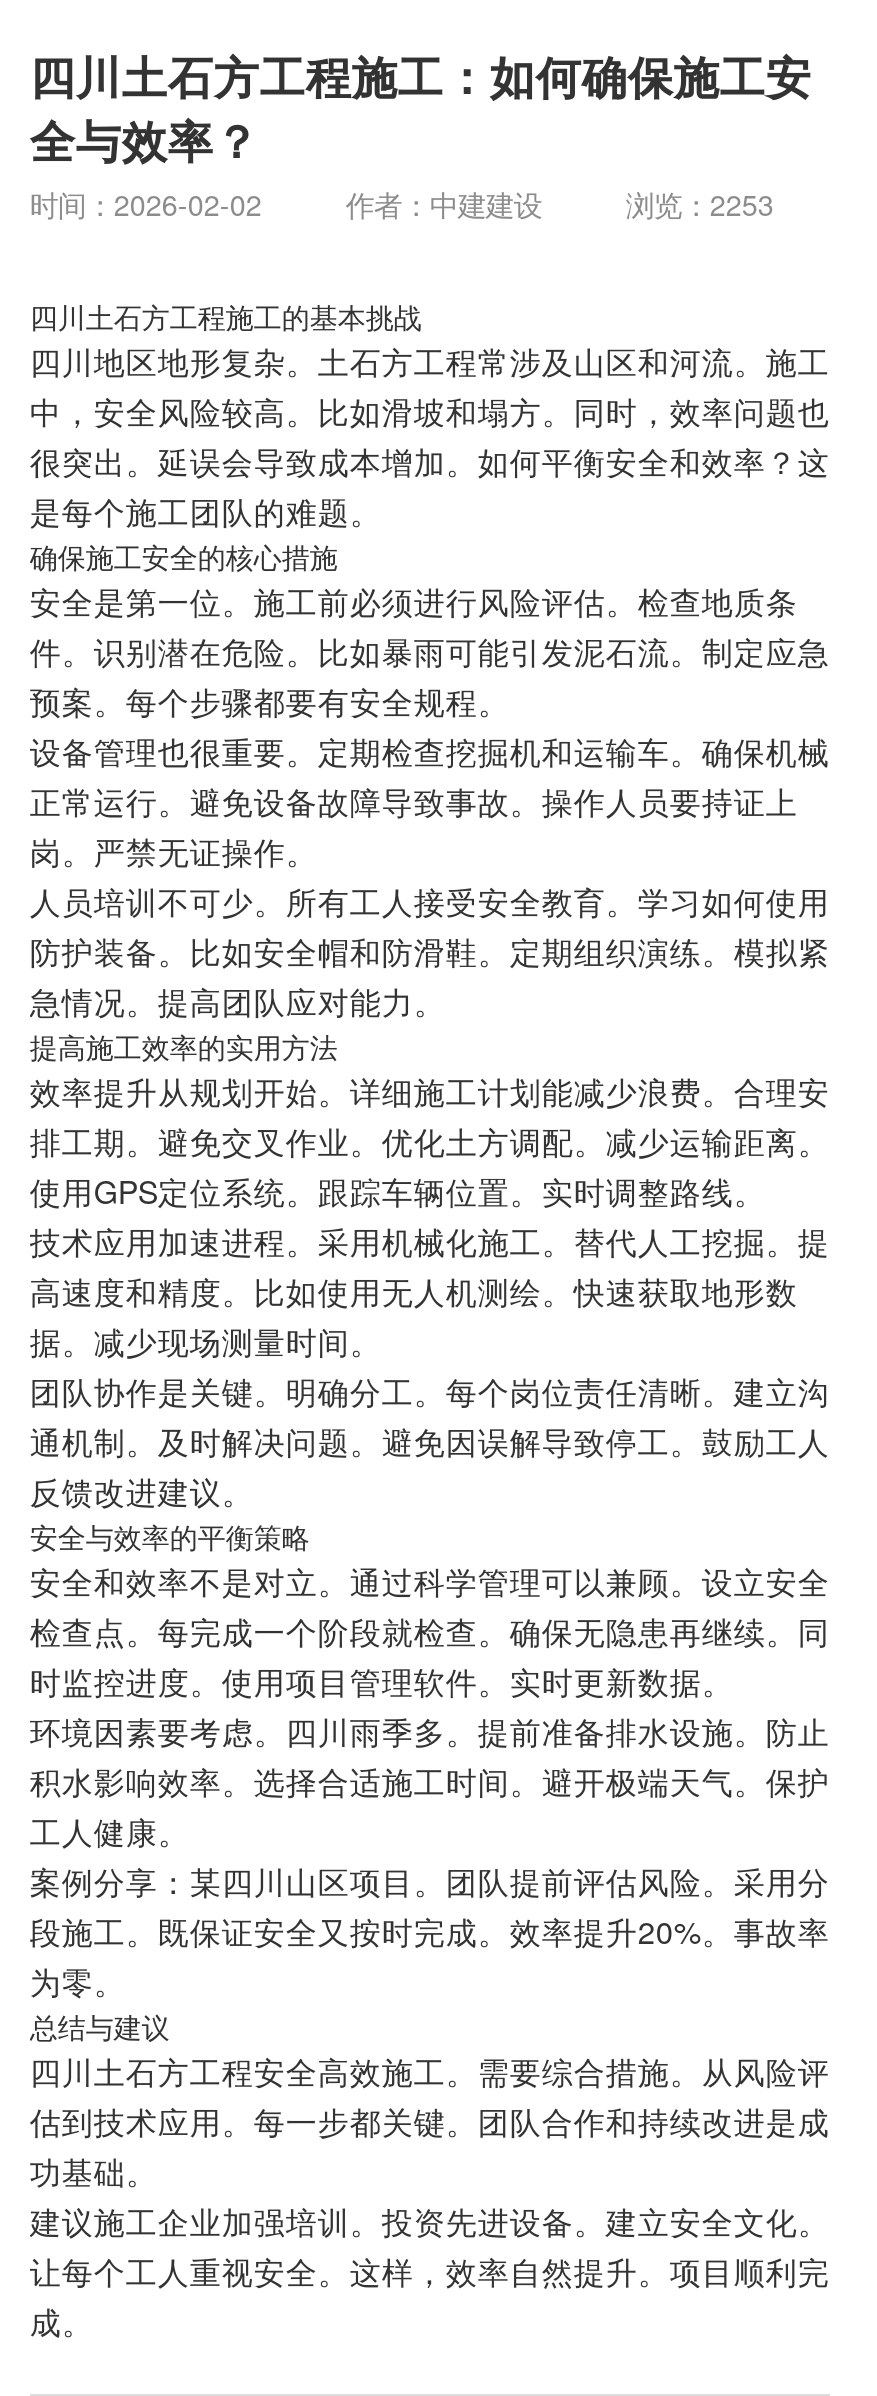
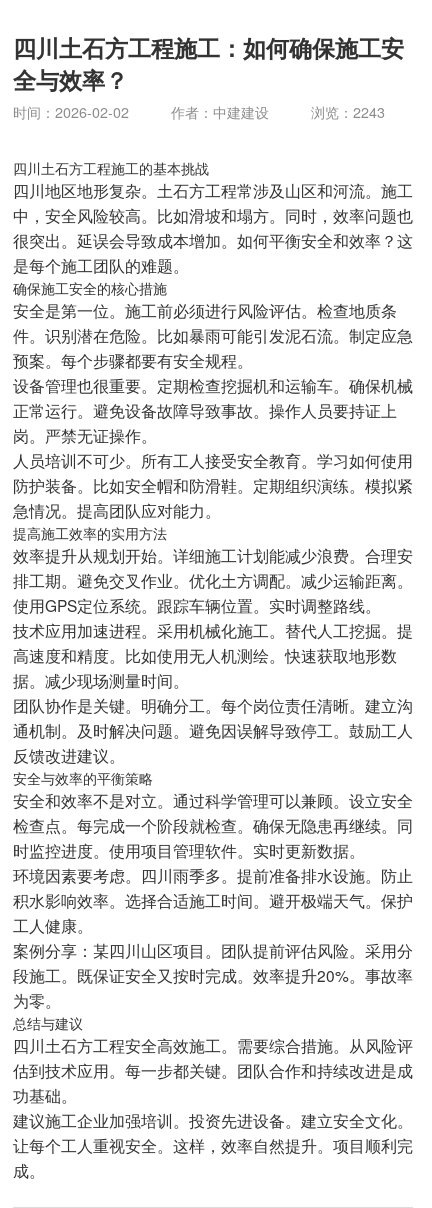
- 时间：2026-02-02 作者：中建建设 浏览：2253
+ 时间：2026-02-02 作者：中建建设 浏览：2243
